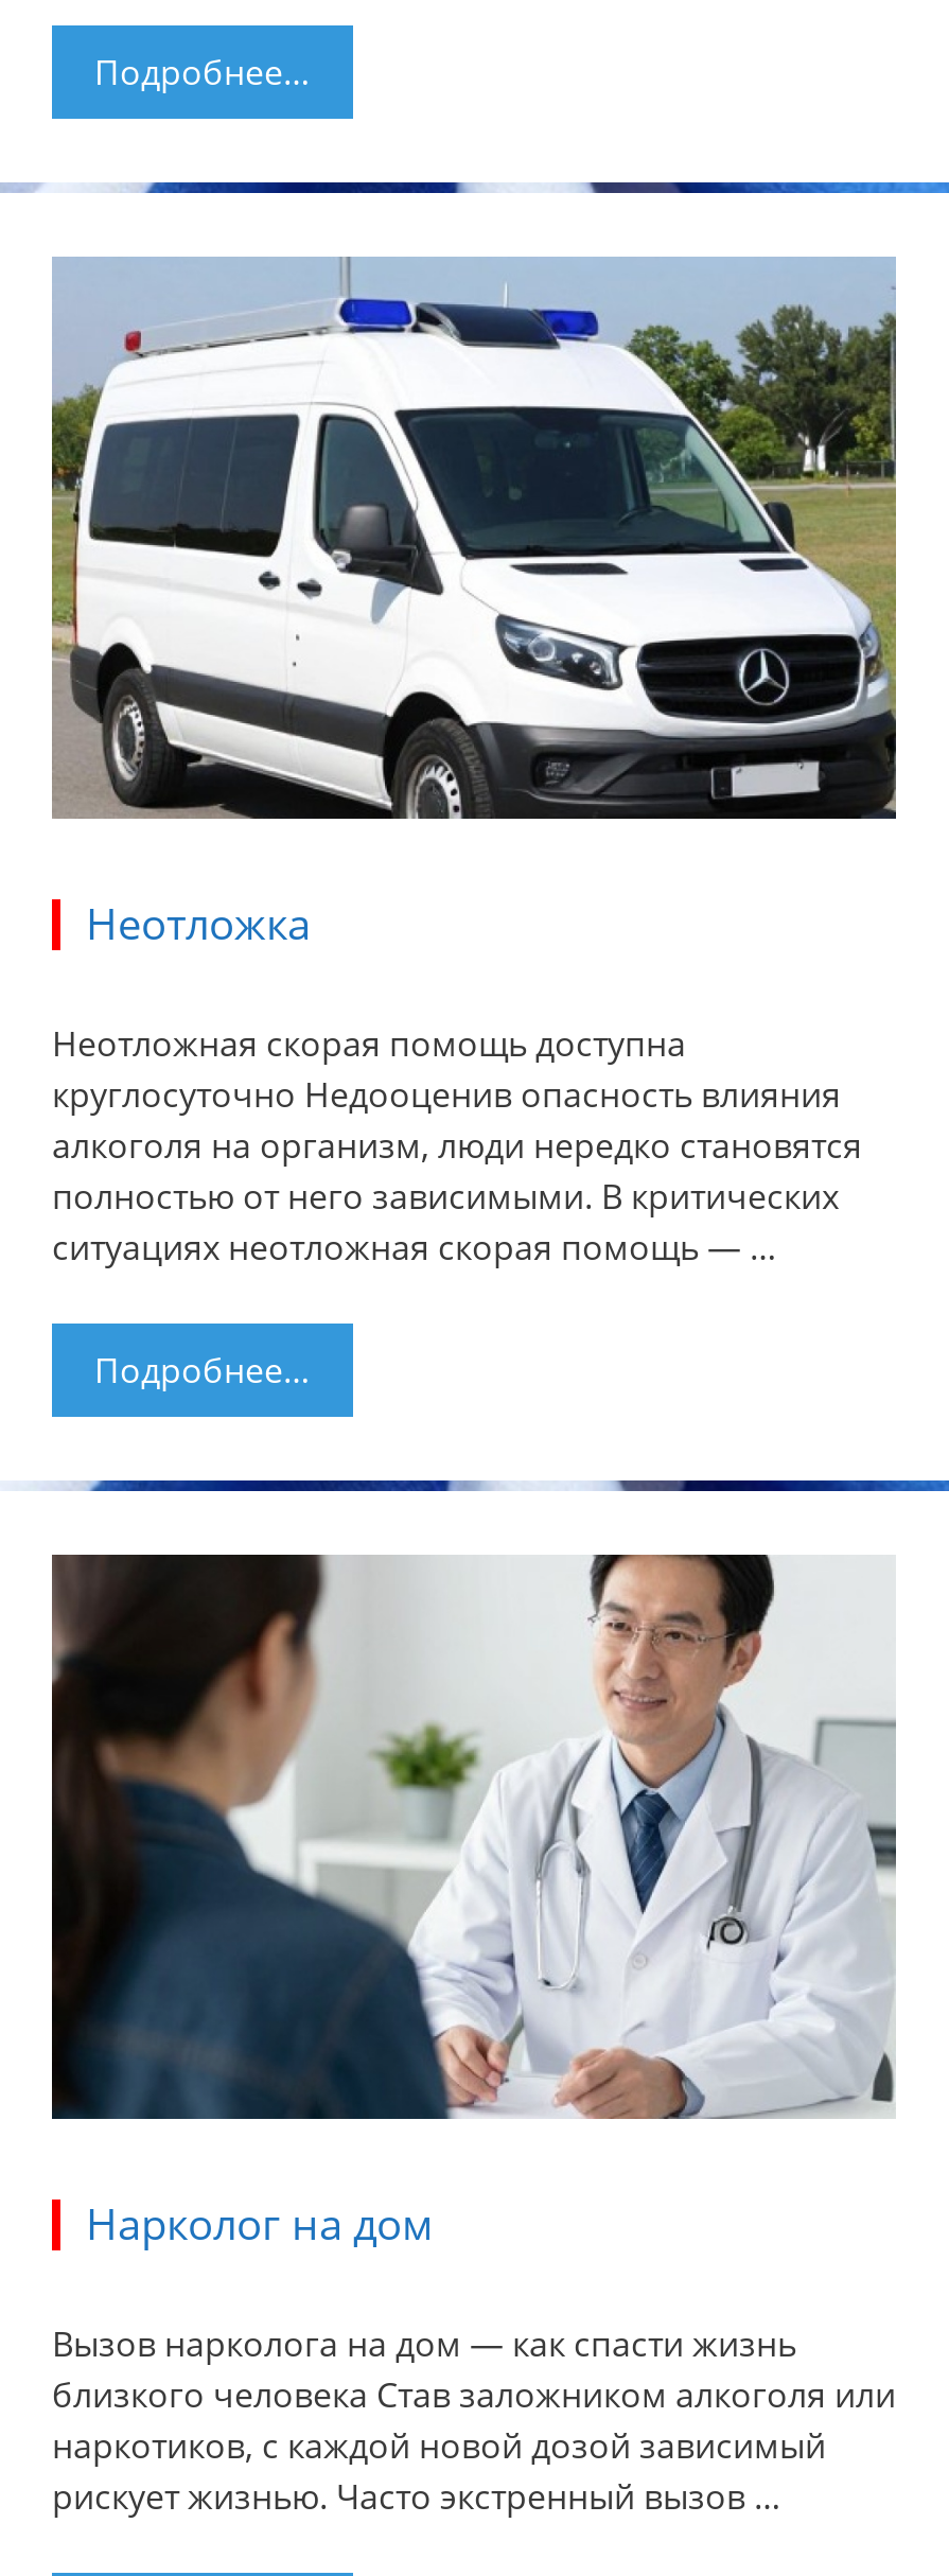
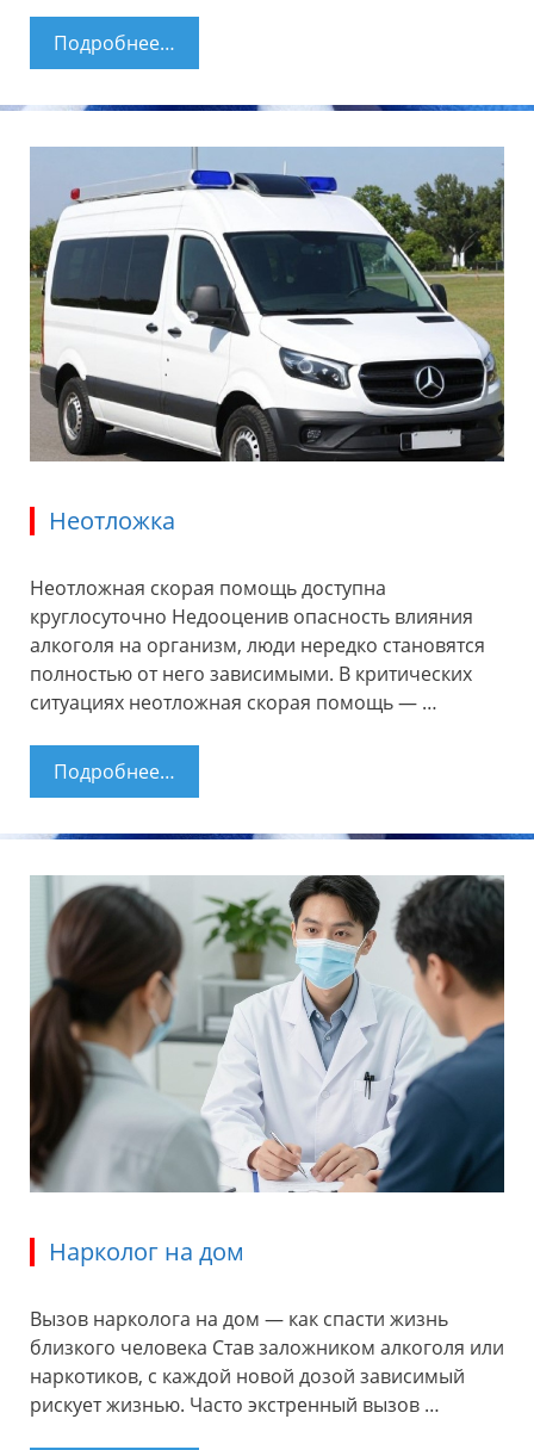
- [image]
+ [image]
